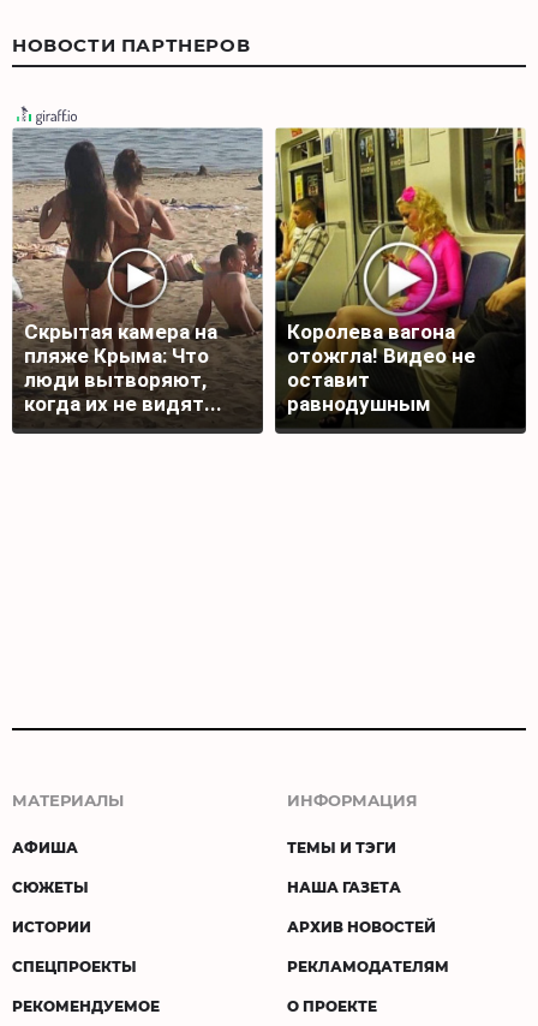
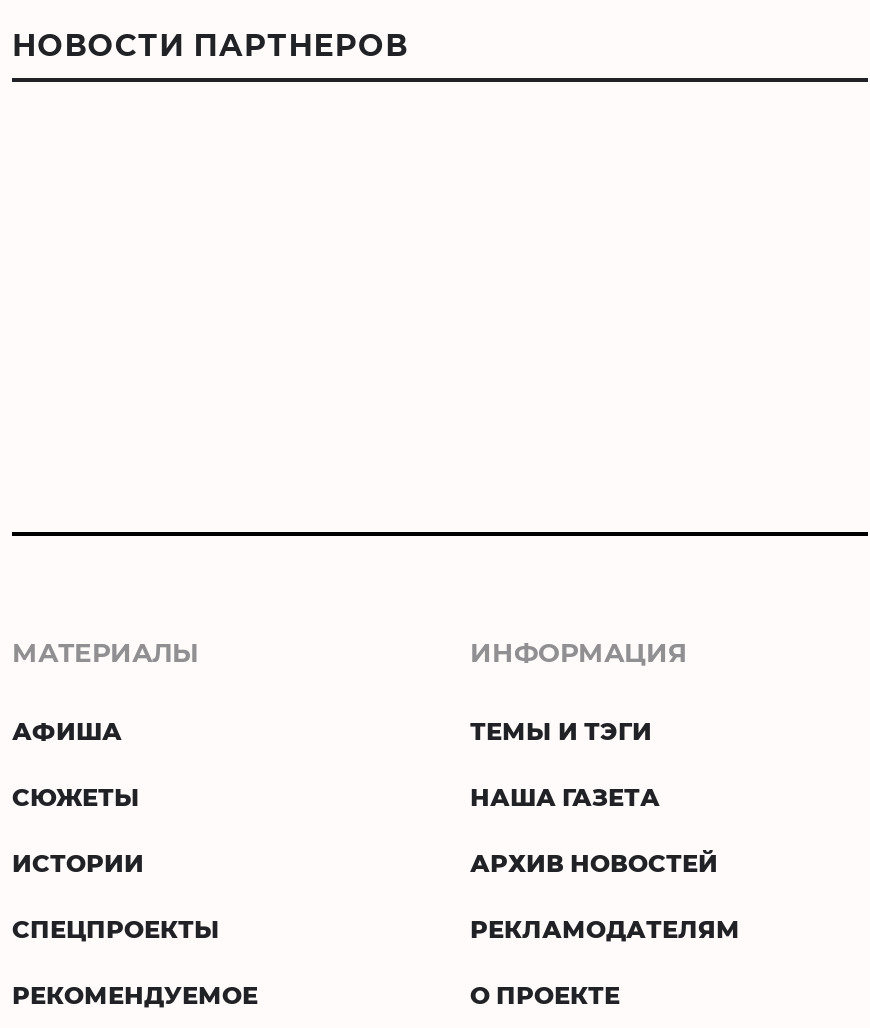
- [image]
- Скрытая камера на
- пляже Крыма: Что
- люди вытворяют,
- когда их не видят...

- [image]
- Королева вагона
- отожгла! Видео не
- оставит
- равнодушным
